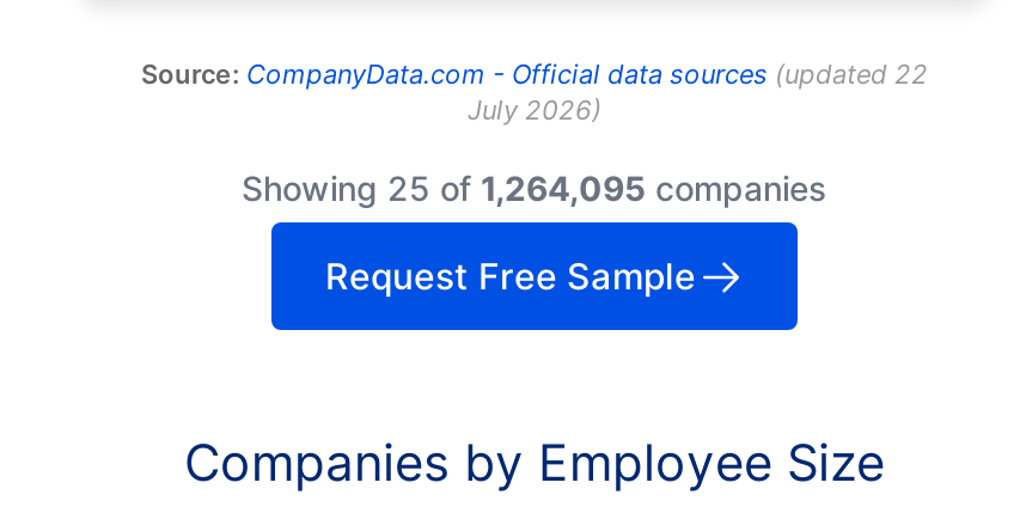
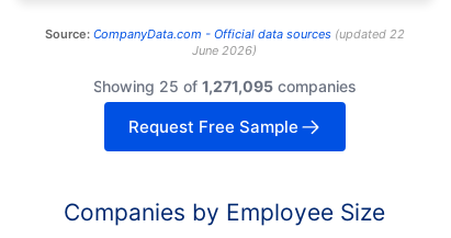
- July 2026)
+ June 2026)

- Showing 25 of 1,264,095 companies
+ Showing 25 of 1,271,095 companies
